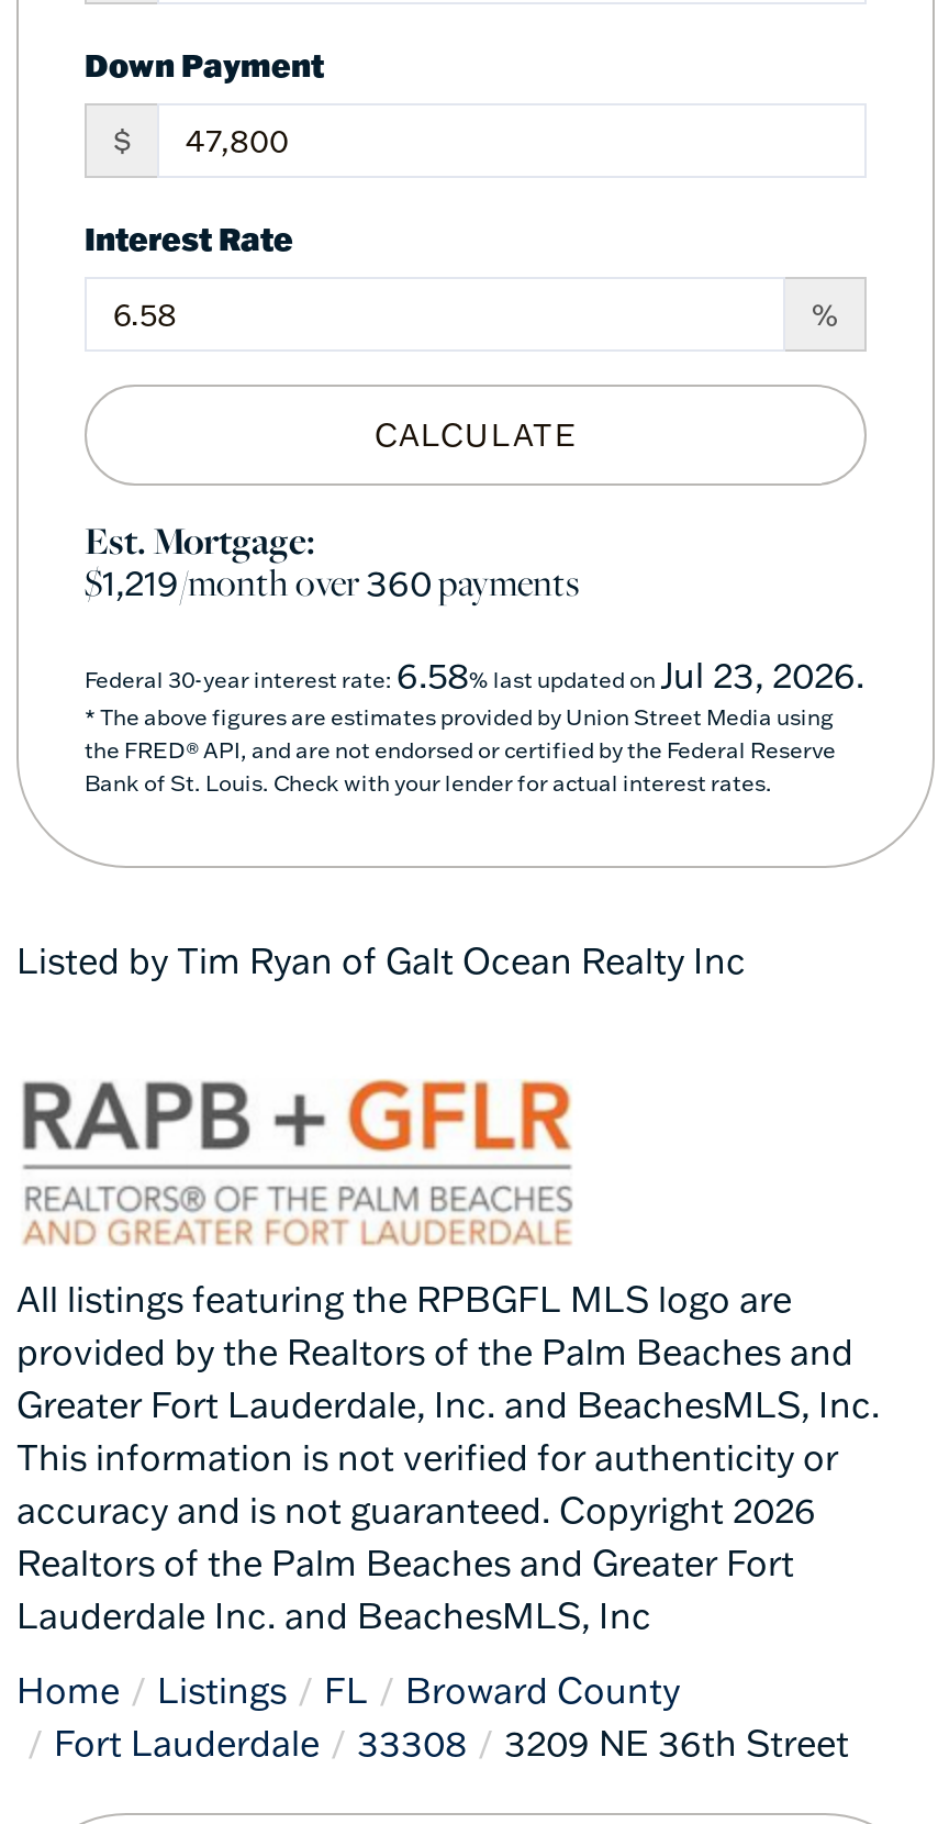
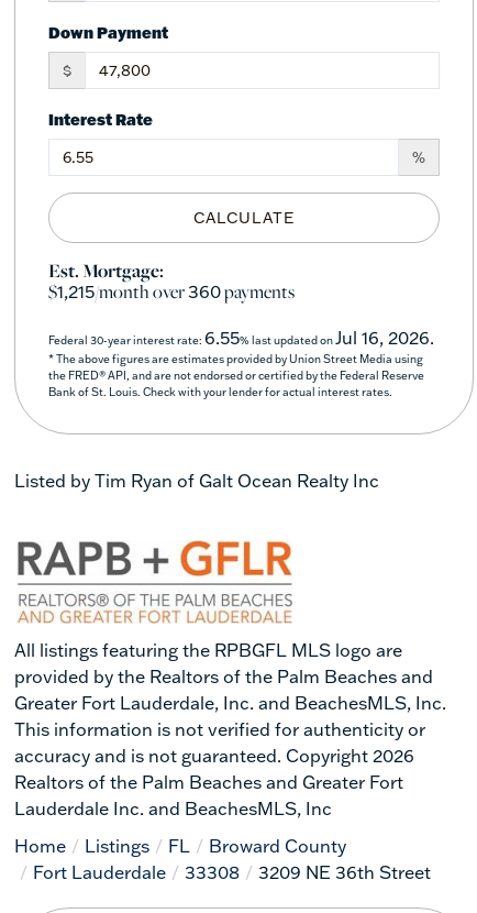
- $1,219/month over360payments
+ $1,215/month over360payments

- Federal 30-year interest rate: 6.58% last updated on Jul 23, 2026.
+ Federal 30-year interest rate: 6.55% last updated on Jul 16, 2026.
